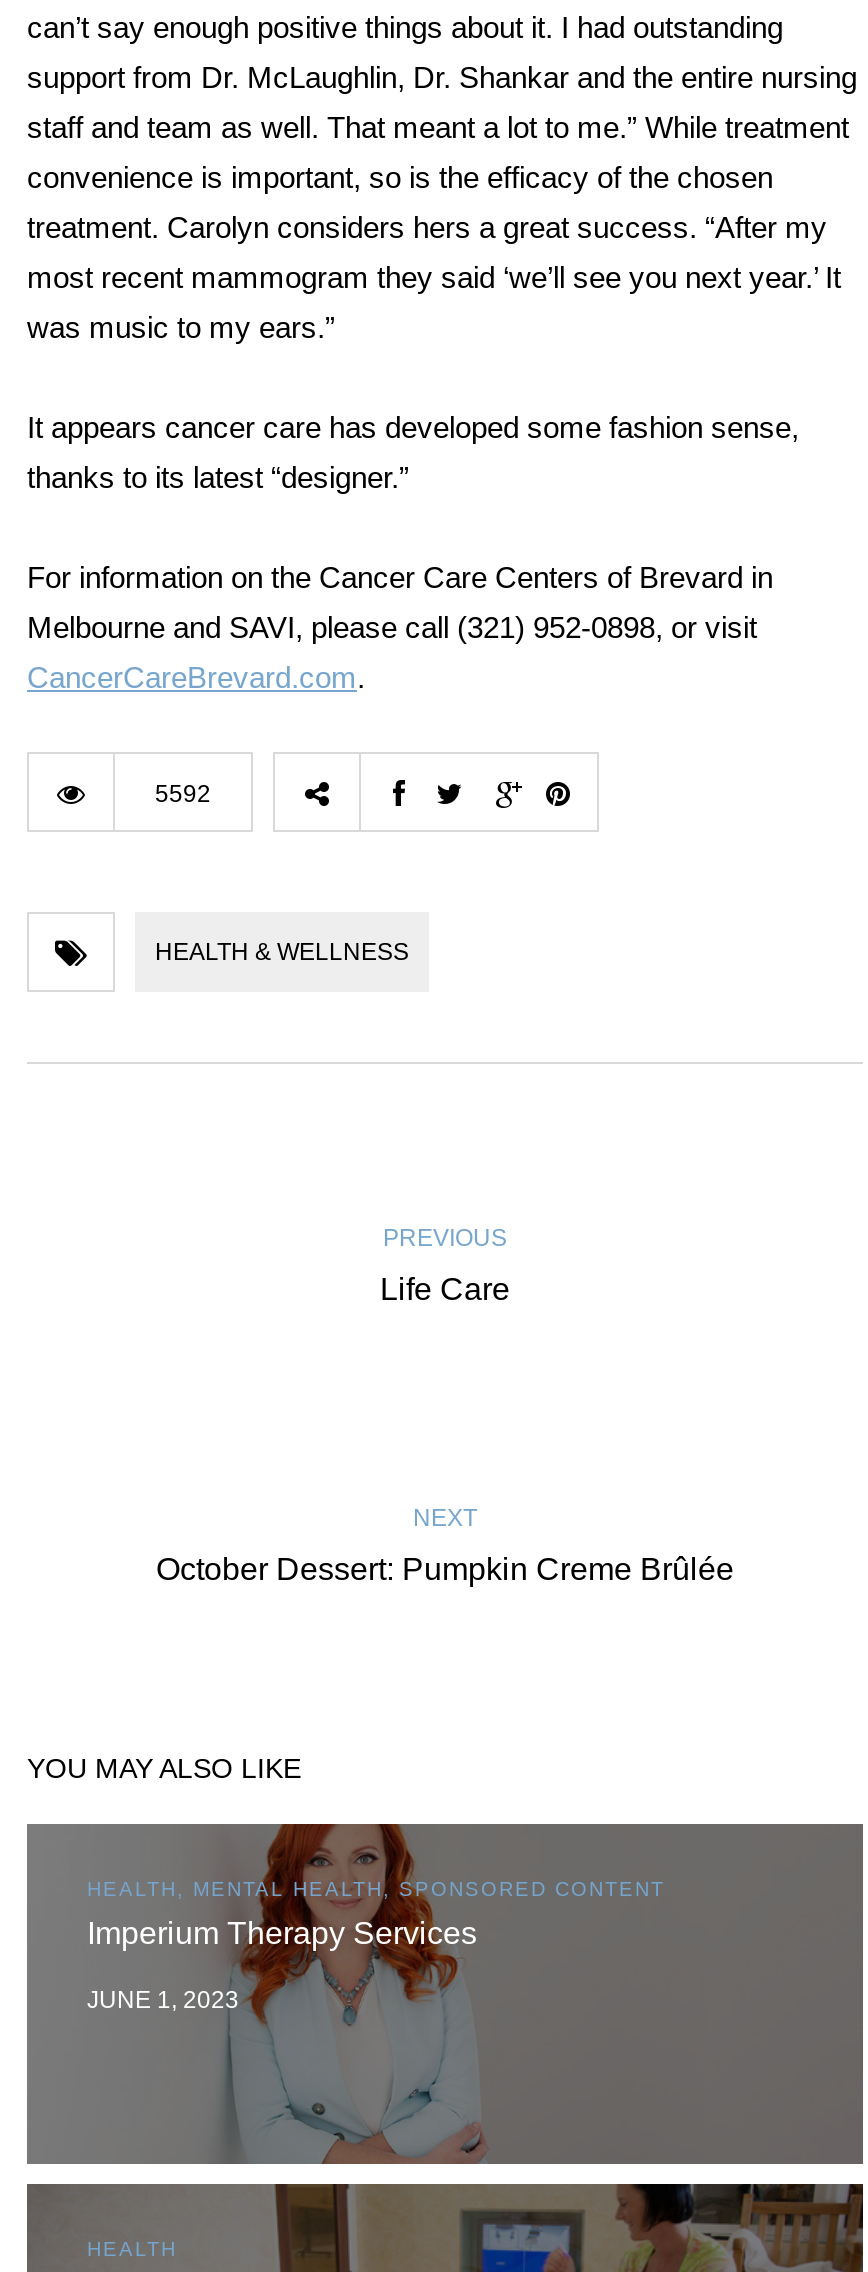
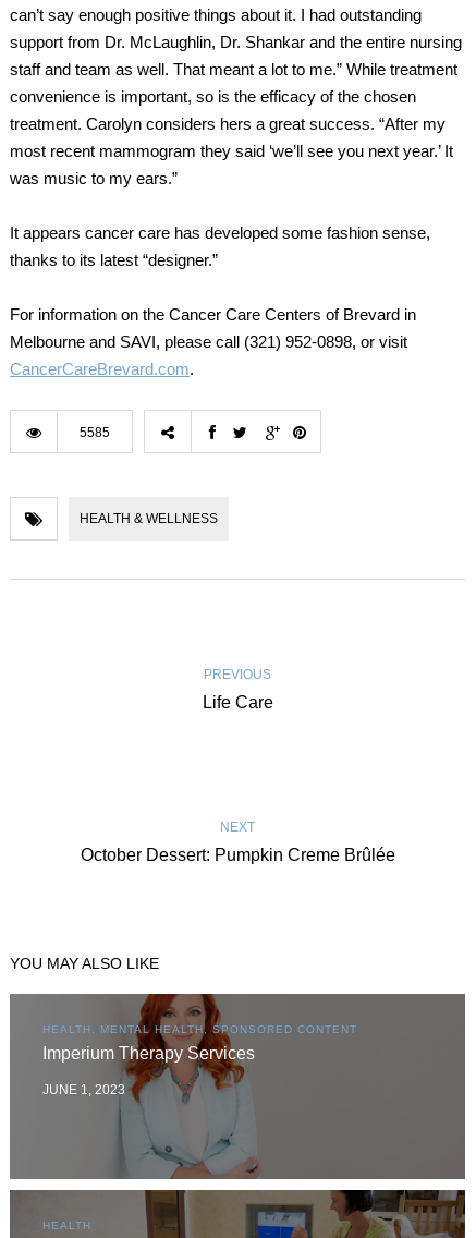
- 5592
+ 5585
